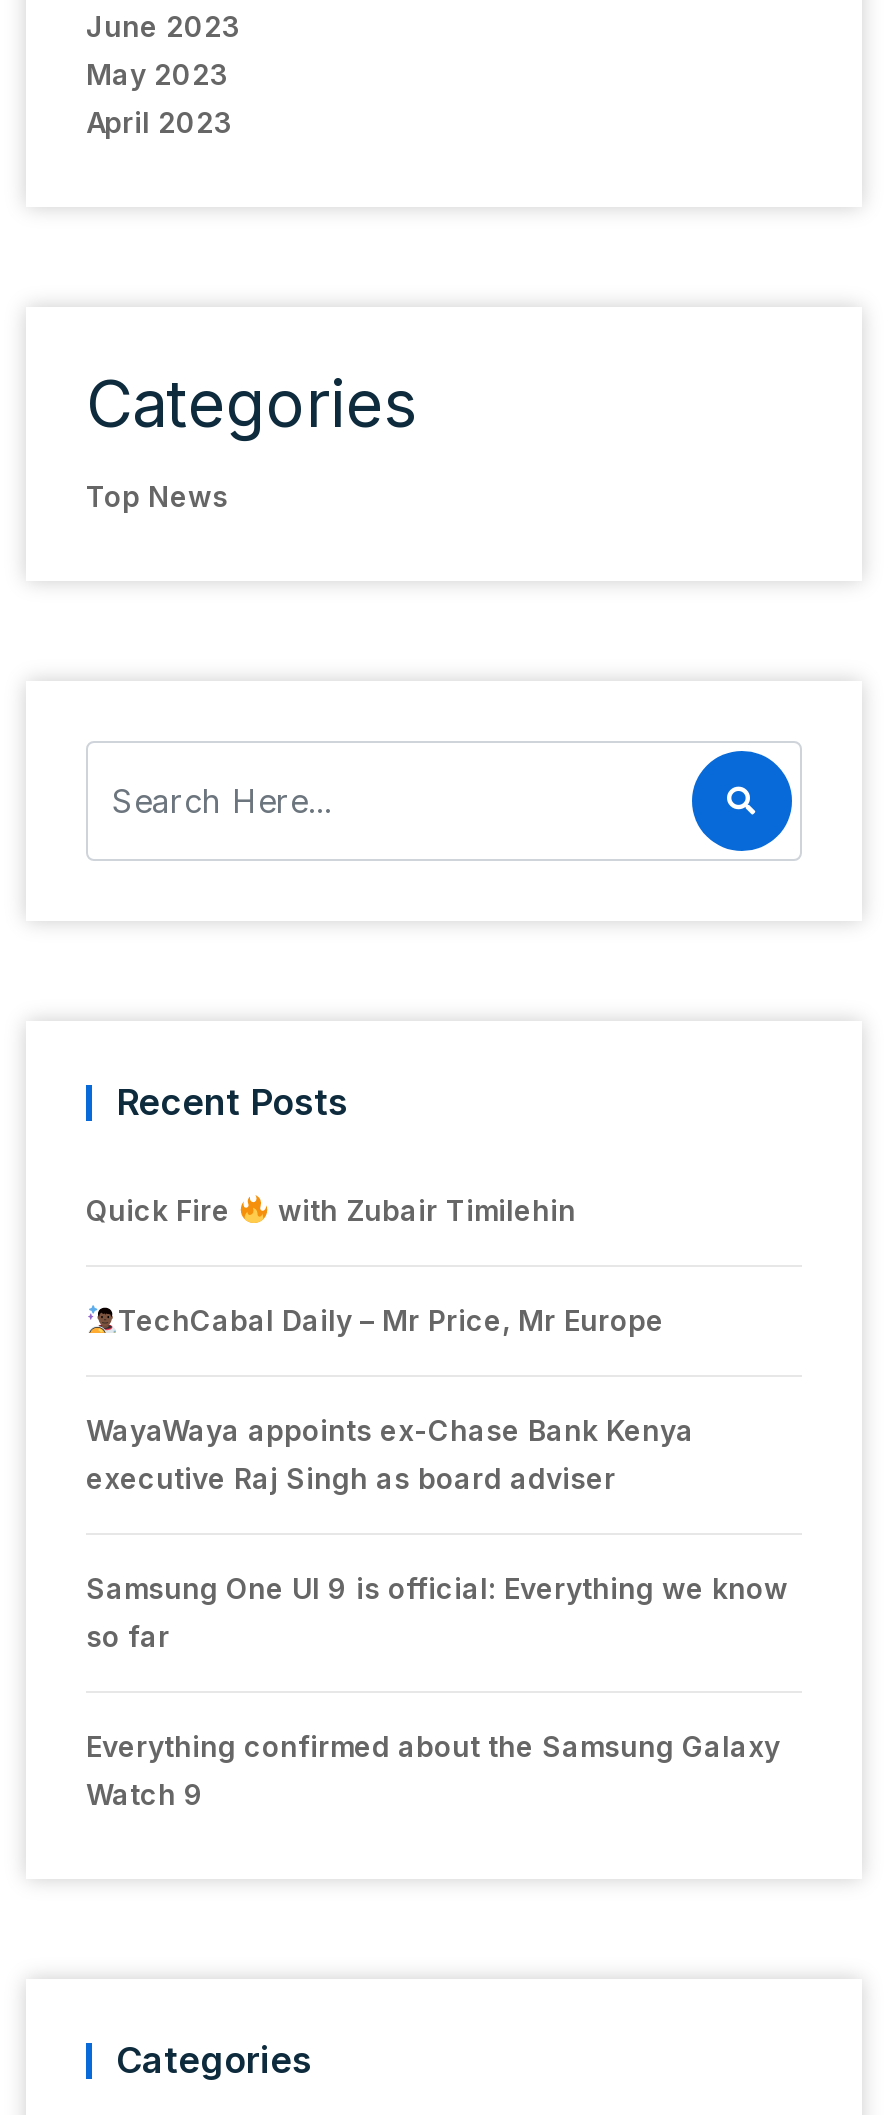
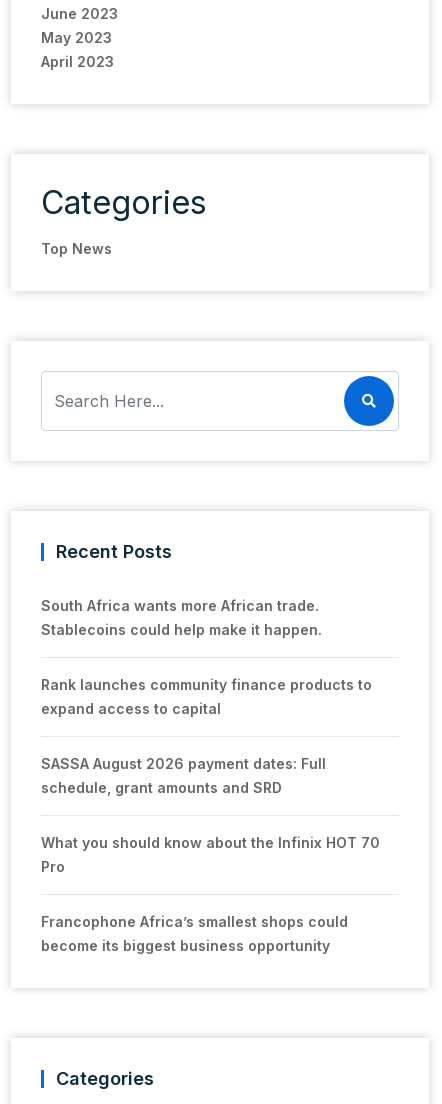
- Quick Fire
- with Zubair Timilehin
+ South Africa wants more African trade.
+ Stablecoins could help make it happen.

- TechCabal Daily – Mr Price, Mr Europe
+ Rank launches community finance products to
+ expand access to capital

- WayaWaya appoints ex-Chase Bank Kenya
- executive Raj Singh as board adviser
+ SASSA August 2026 payment dates: Full
+ schedule, grant amounts and SRD

- Samsung One UI 9 is official: Everything we know
- so far
+ What you should know about the Infinix HOT 70
+ Pro

- Everything confirmed about the Samsung Galaxy
- Watch 9
+ Francophone Africa’s smallest shops could
+ become its biggest business opportunity
